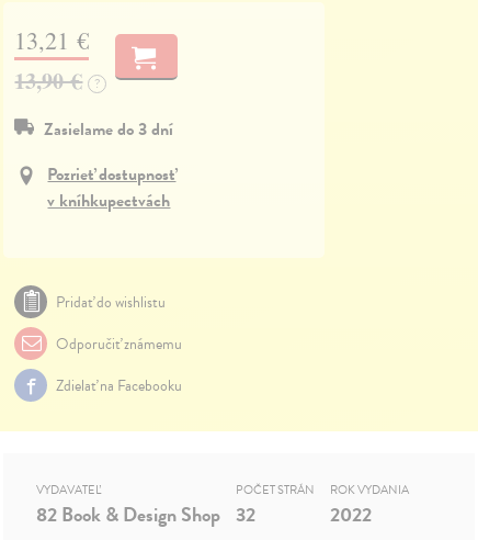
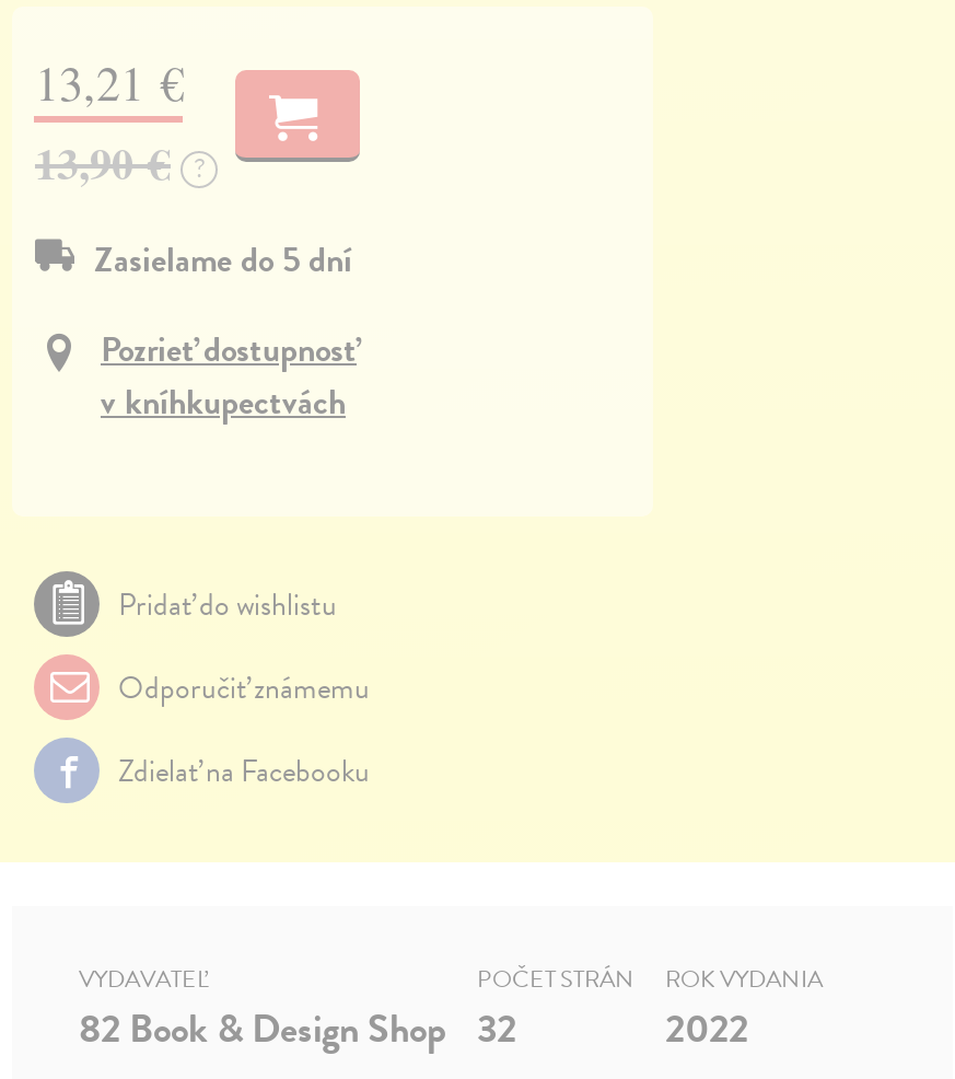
- Zasielame do 3 dní
+ Zasielame do 5 dní
